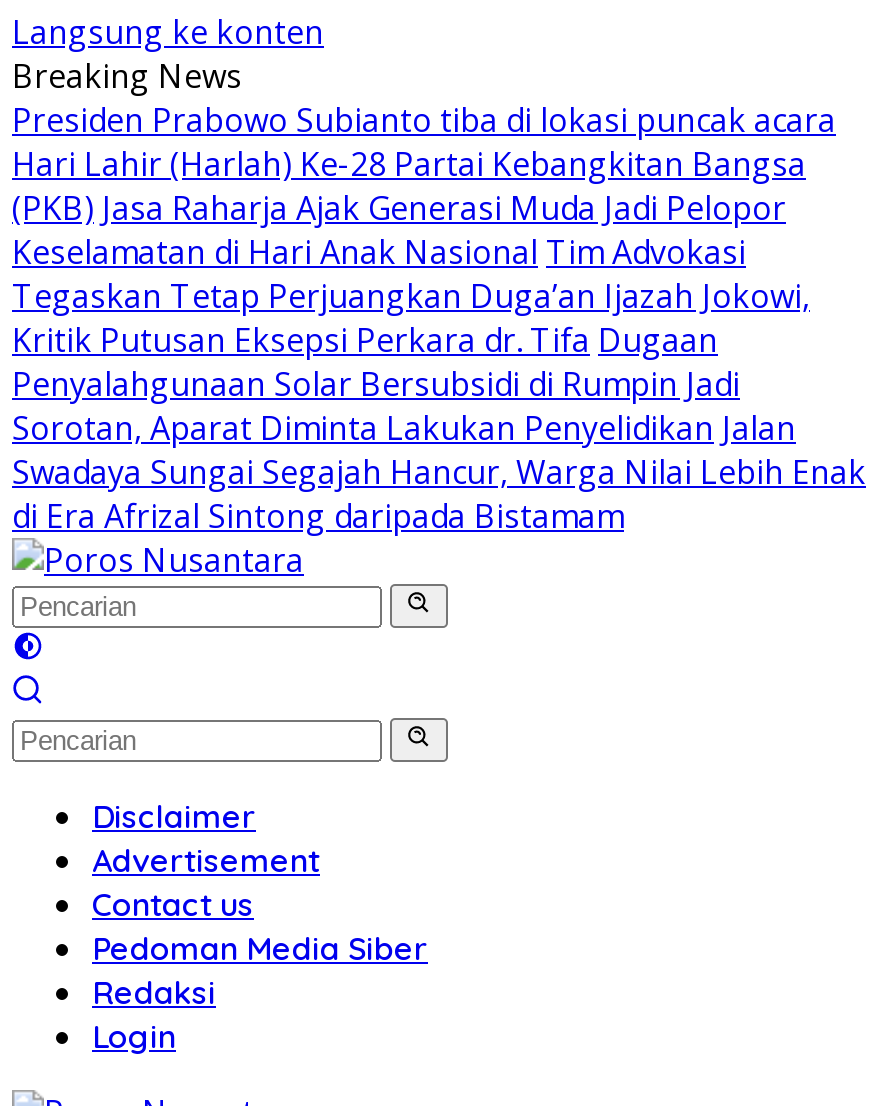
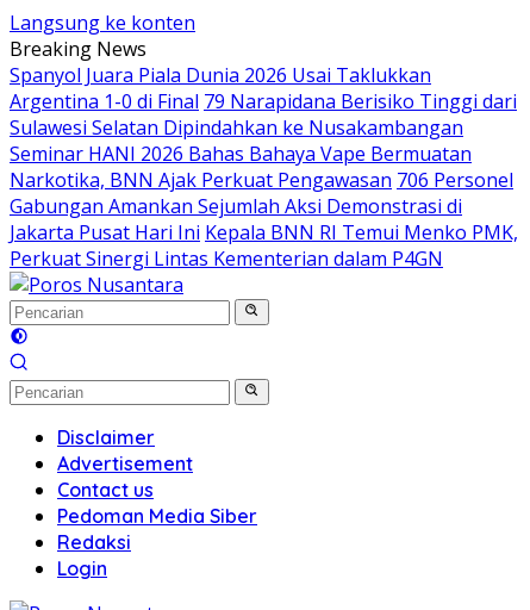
- Presiden Prabowo Subianto tiba di lokasi puncak acara
- Hari Lahir (Harlah) Ke-28 Partai Kebangkitan Bangsa
- (PKB) Jasa Raharja Ajak Generasi Muda Jadi Pelopor
- Keselamatan di Hari Anak Nasional Tim Advokasi
- Tegaskan Tetap Perjuangkan Duga’an Ijazah Jokowi,
- Kritik Putusan Eksepsi Perkara dr. Tifa Dugaan
- Penyalahgunaan Solar Bersubsidi di Rumpin Jadi
- Sorotan, Aparat Diminta Lakukan Penyelidikan Jalan
- Swadaya Sungai Segajah Hancur, Warga Nilai Lebih Enak
- di Era Afrizal Sintong daripada Bistamam
+ Spanyol Juara Piala Dunia 2026 Usai Taklukkan
+ Argentina 1-0 di Final 79 Narapidana Berisiko Tinggi dari
+ Sulawesi Selatan Dipindahkan ke Nusakambangan
+ Seminar HANI 2026 Bahas Bahaya Vape Bermuatan
+ Narkotika, BNN Ajak Perkuat Pengawasan 706 Personel
+ Gabungan Amankan Sejumlah Aksi Demonstrasi di
+ Jakarta Pusat Hari Ini Kepala BNN RI Temui Menko PMK,
+ Perkuat Sinergi Lintas Kementerian dalam P4GN
